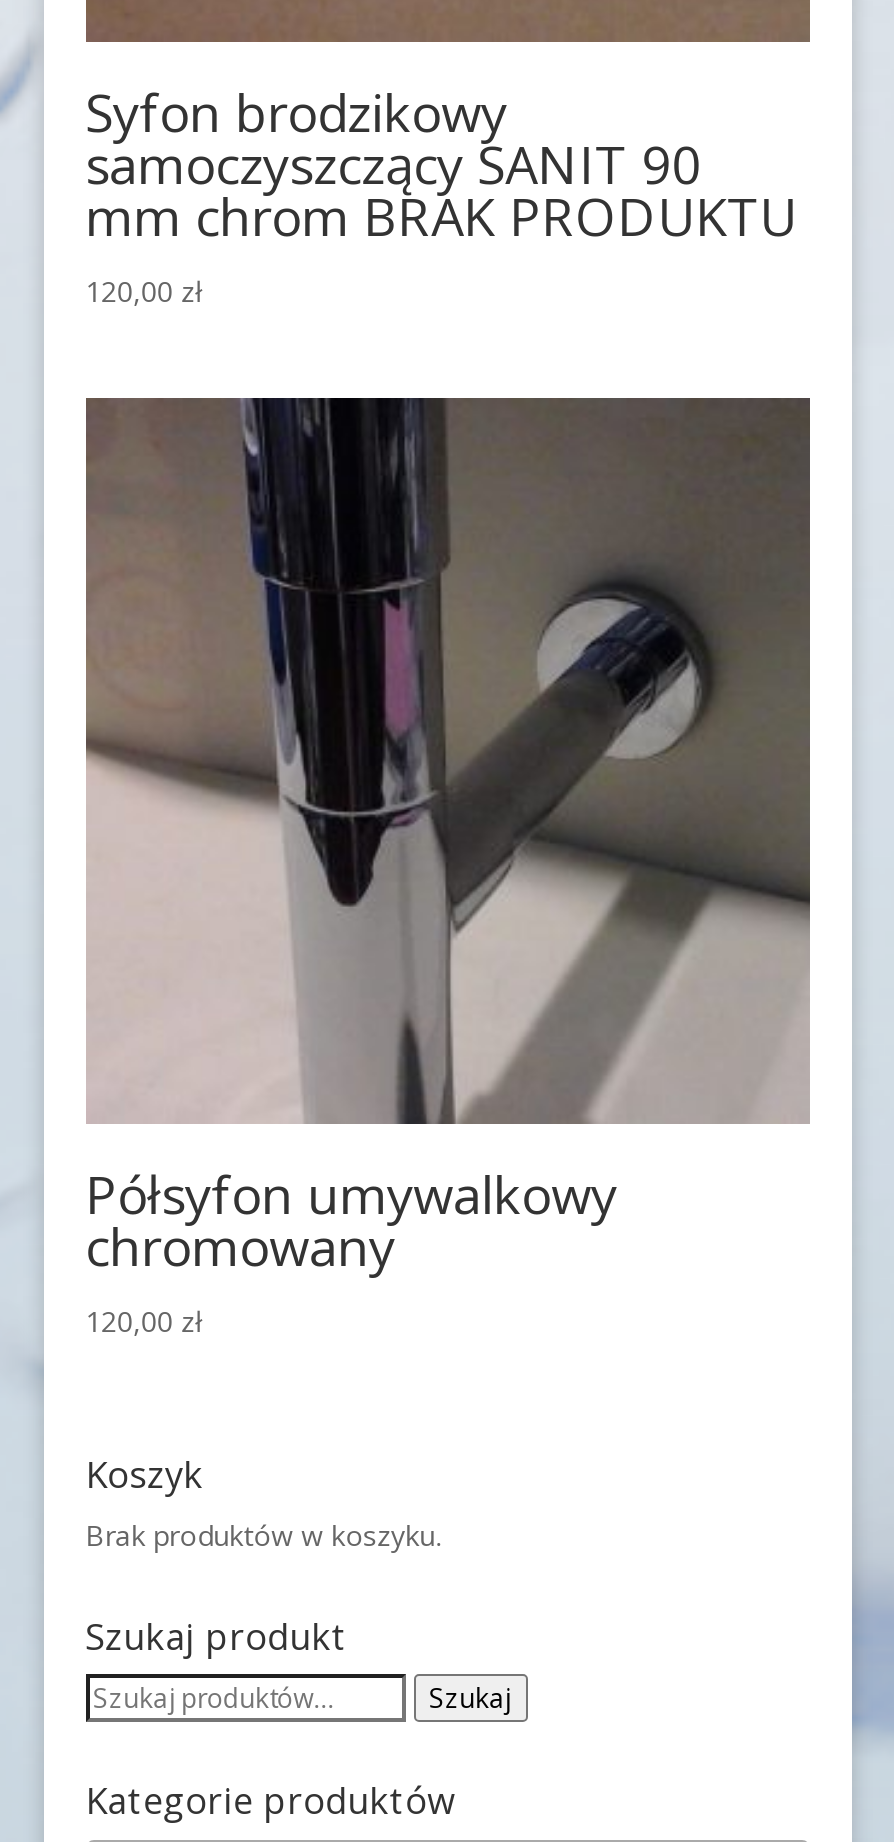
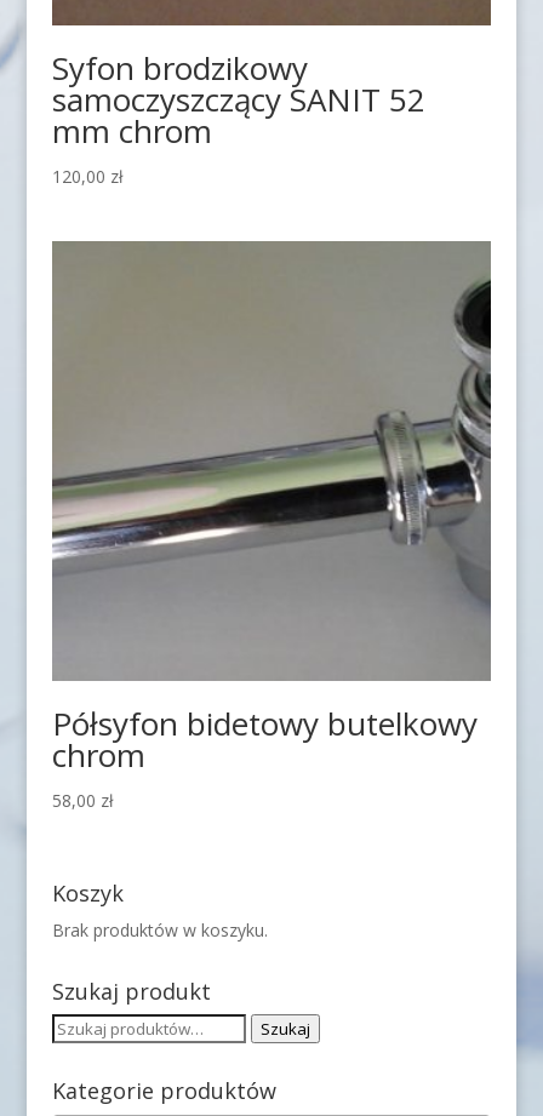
- samoczyszczący SANIT 90
- mm chrom BRAK PRODUKTU
+ samoczyszczący SANIT 52
+ mm chrom

- [image]
- Półsyfon umywalkowy
- chromowany
- 120,00 zł
+ [image]
+ Półsyfon bidetowy butelkowy
+ chrom
+ 58,00 zł
